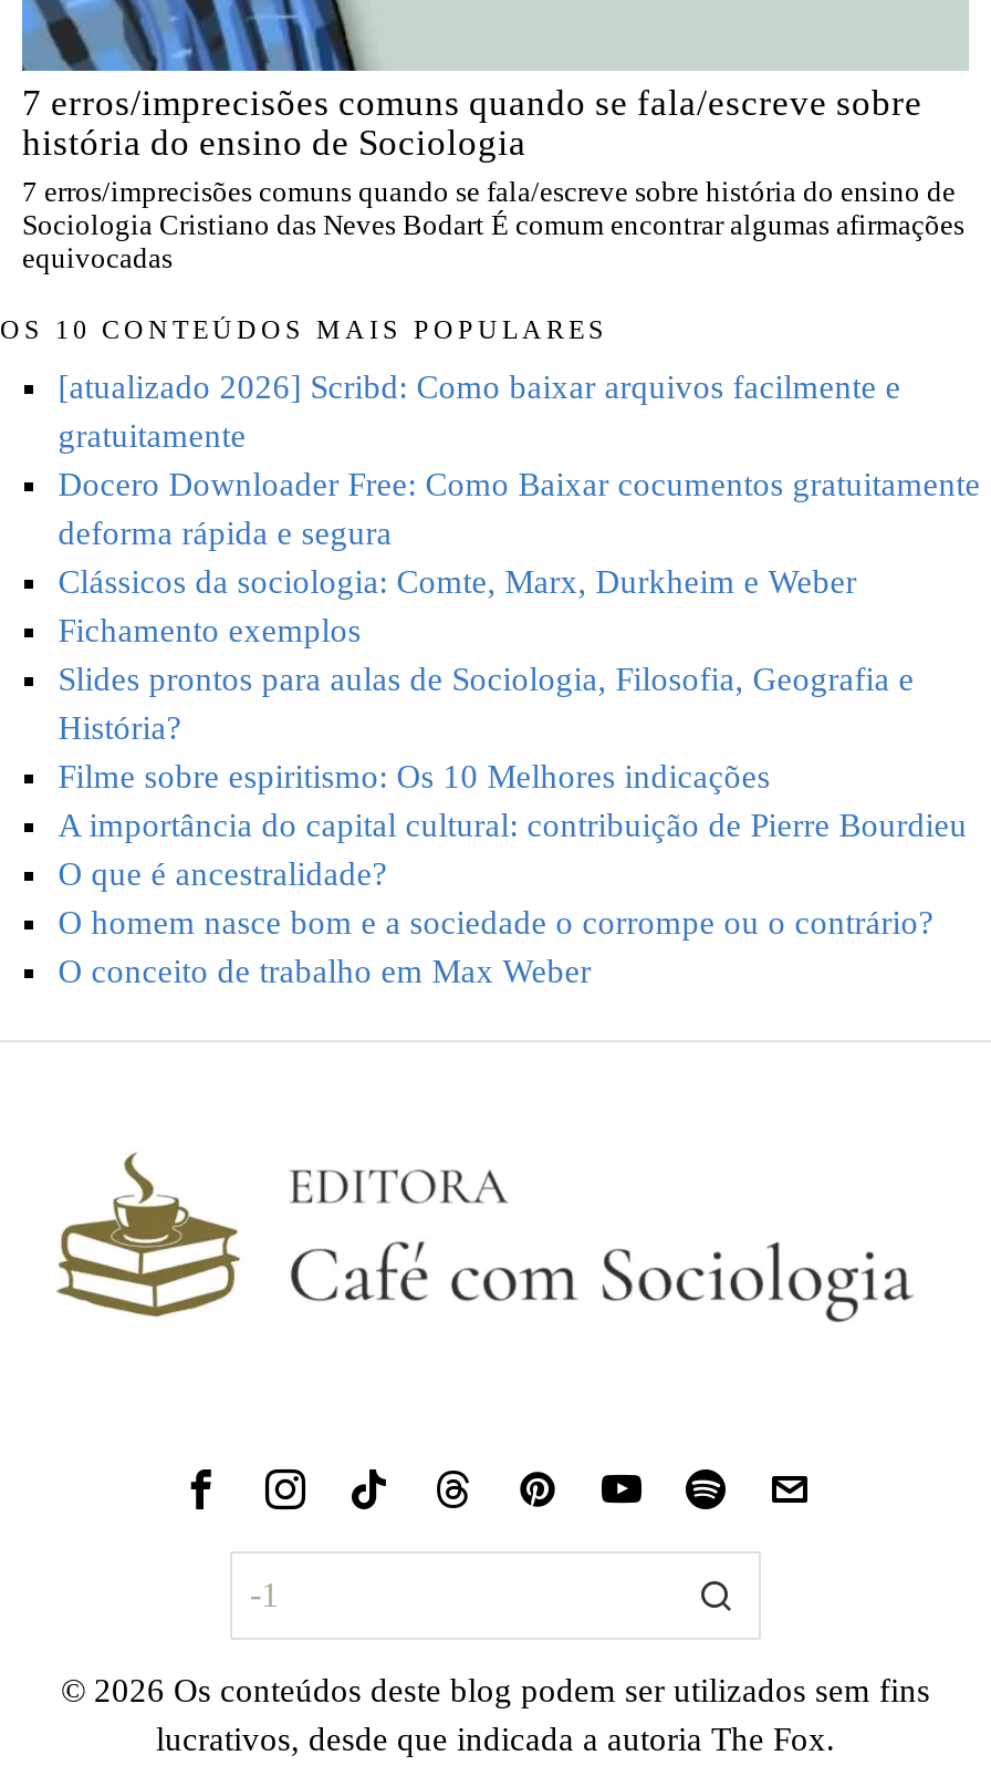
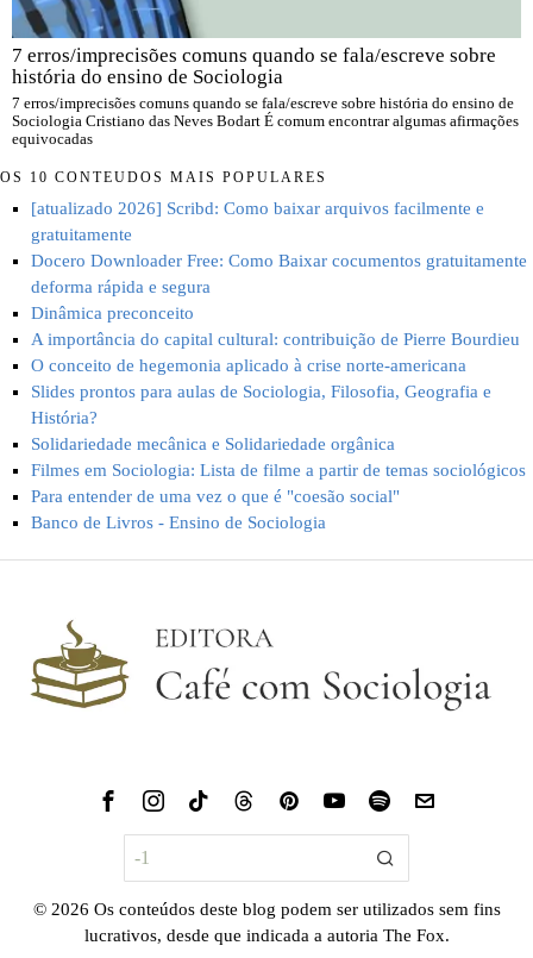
- Clássicos da sociologia: Comte, Marx, Durkheim e Weber
- Fichamento exemplos
+ Dinâmica preconceito
+ O conceito de hegemonia aplicado à crise norte-americana

moved down: Slides prontos para aulas de Sociologia, Filosofia, Geografia e | História?

- Filme sobre espiritismo: Os 10 Melhores indicações
- O que é ancestralidade?
- O homem nasce bom e a sociedade o corrompe ou o contrário?
- O conceito de trabalho em Max Weber
+ Solidariedade mecânica e Solidariedade orgânica
+ Filmes em Sociologia: Lista de filme a partir de temas sociológicos
+ Para entender de uma vez o que é "coesão social"
+ Banco de Livros - Ensino de Sociologia

moved up: A importância do capital cultural: contribuição de Pierre Bourdieu
